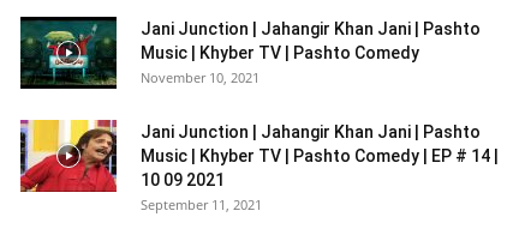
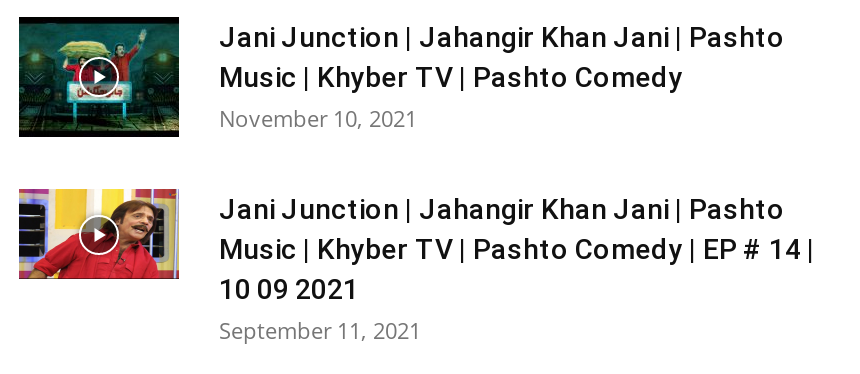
- [image]
+ [image]
